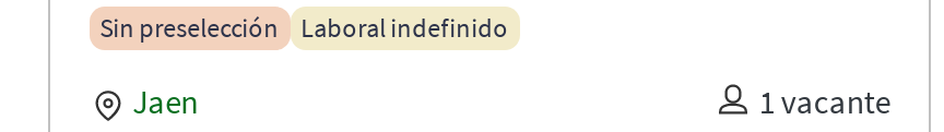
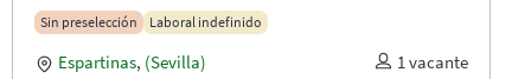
- Jaen
+ Espartinas, (Sevilla)
